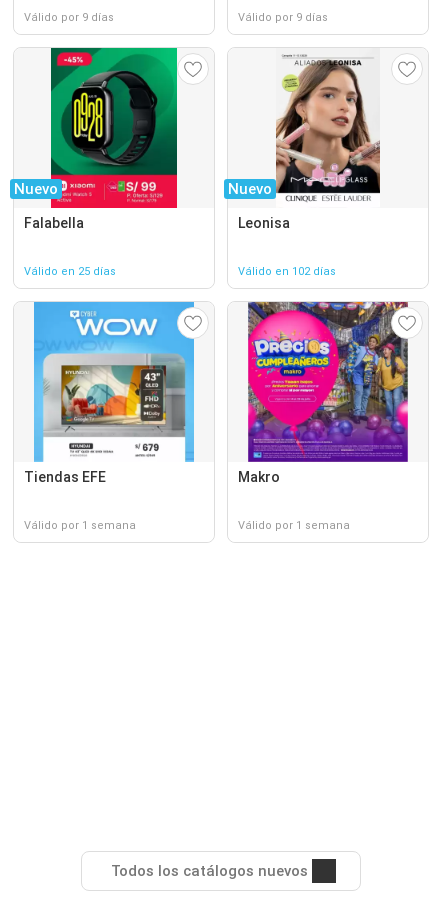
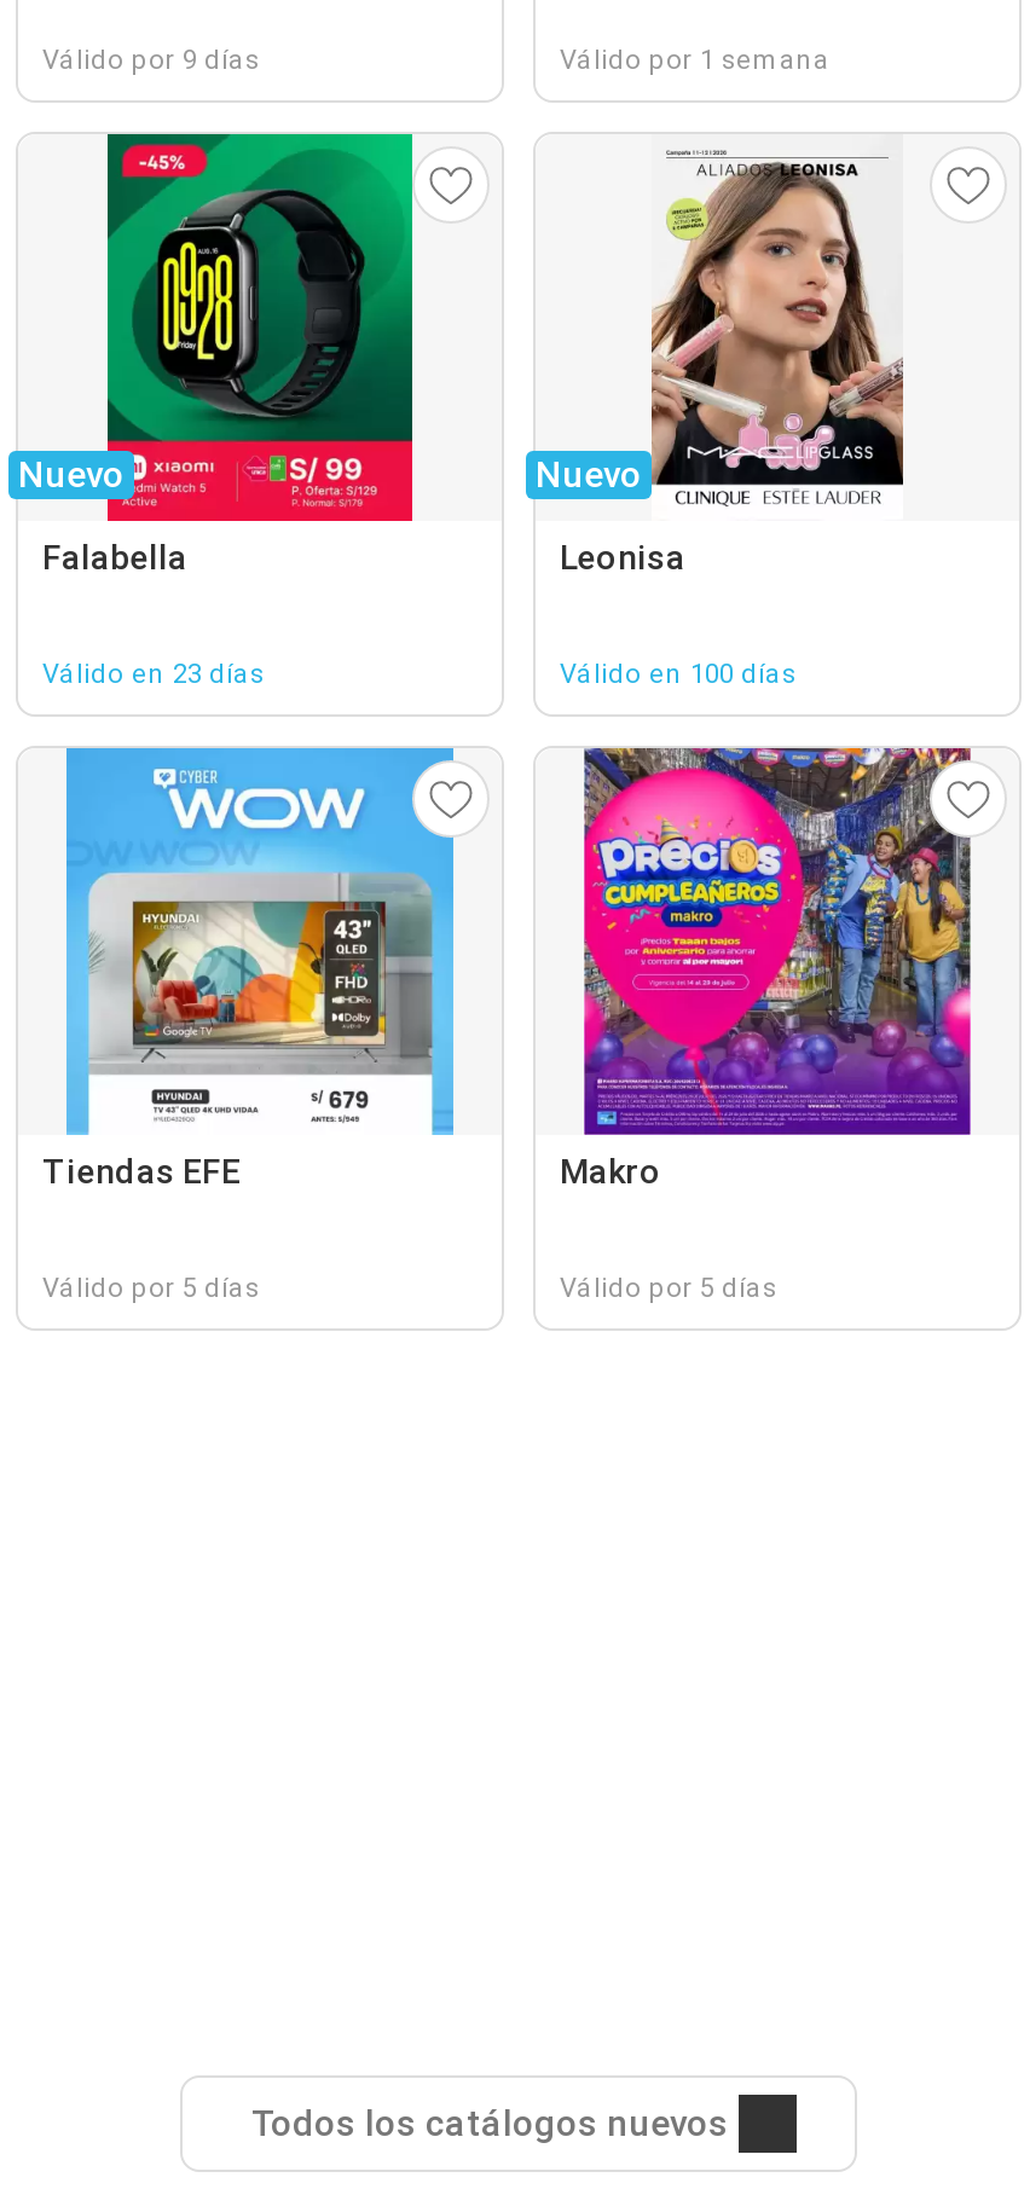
- Válido por 9 días
+ Válido por 1 semana

- Válido en 25 días
+ Válido en 23 días

- Válido en 102 días
+ Válido en 100 días

- Válido por 1 semana
+ Válido por 5 días

- Válido por 1 semana
+ Válido por 5 días
